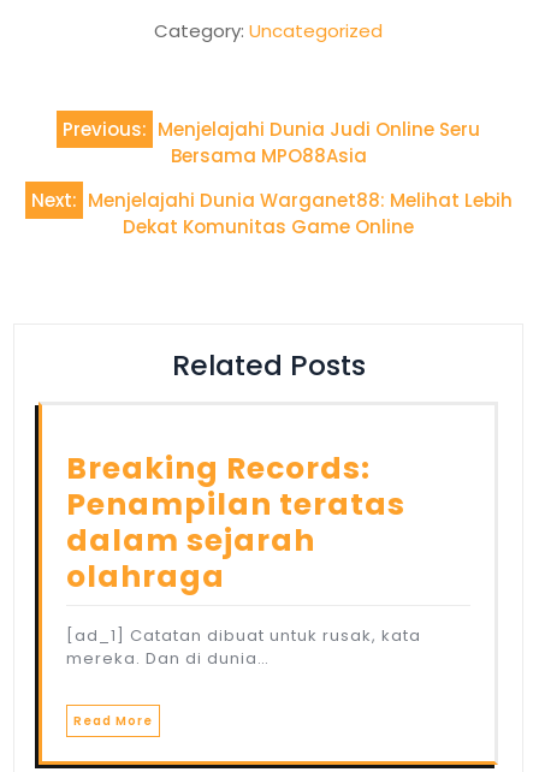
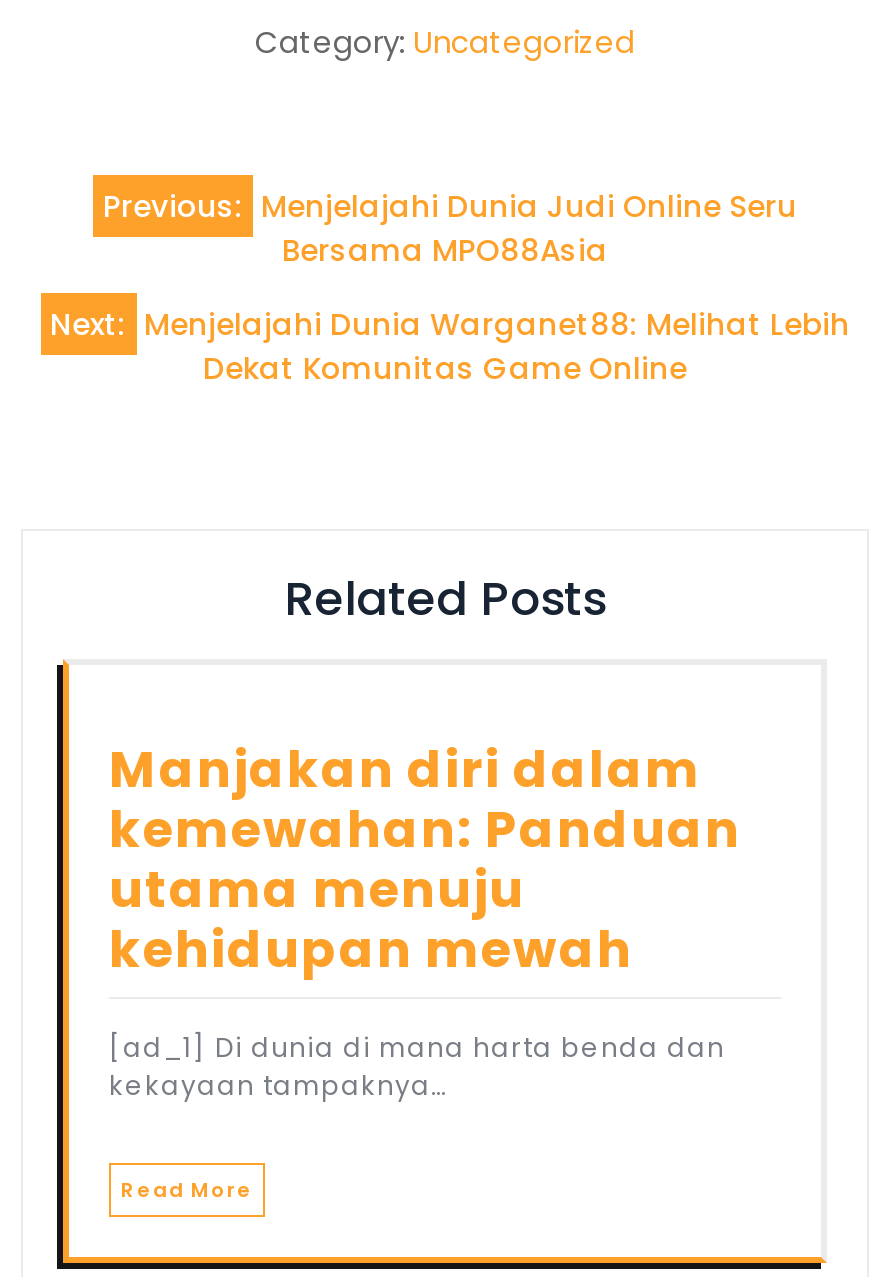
- Breaking Records:
- Penampilan teratas
- dalam sejarah
- olahraga
+ Manjakan diri dalam
+ kemewahan: Panduan
+ utama menuju
+ kehidupan mewah

- [ad_1] Catatan dibuat untuk rusak, kata
- mereka. Dan di dunia…
+ [ad_1] Di dunia di mana harta benda dan
+ kekayaan tampaknya…
